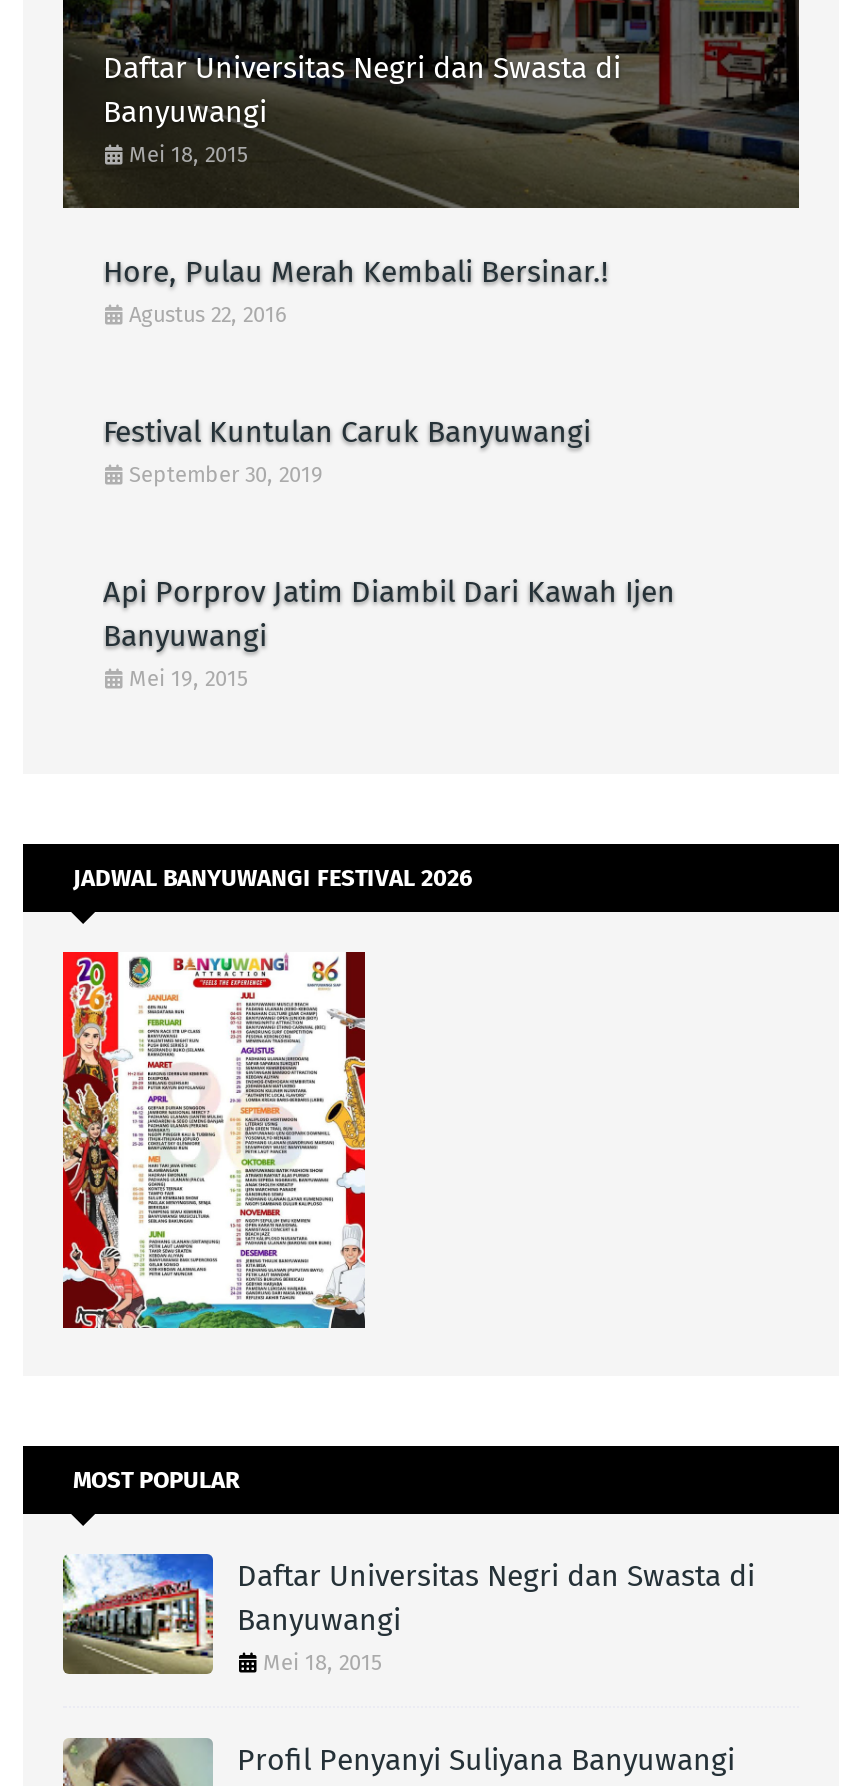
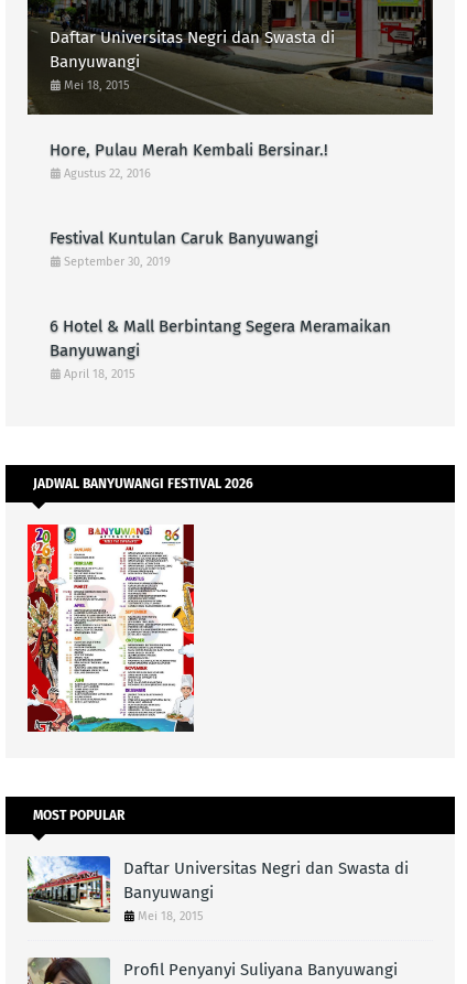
- Api Porprov Jatim Diambil Dari Kawah Ijen
+ 6 Hotel & Mall Berbintang Segera Meramaikan

- Mei 19, 2015
+ April 18, 2015
